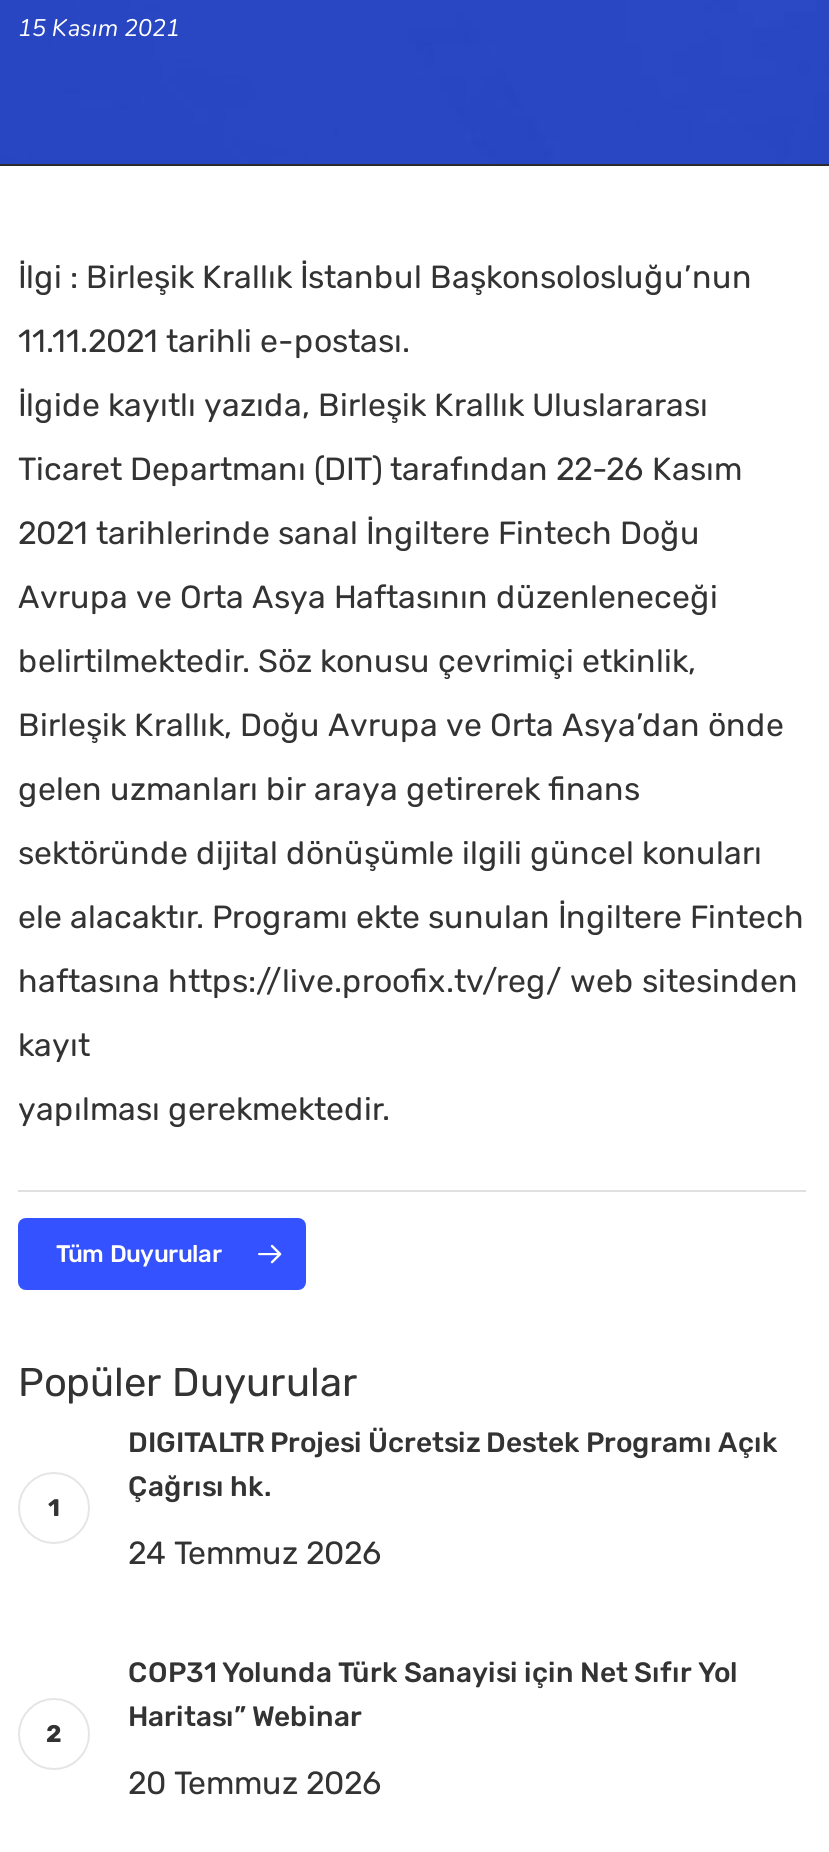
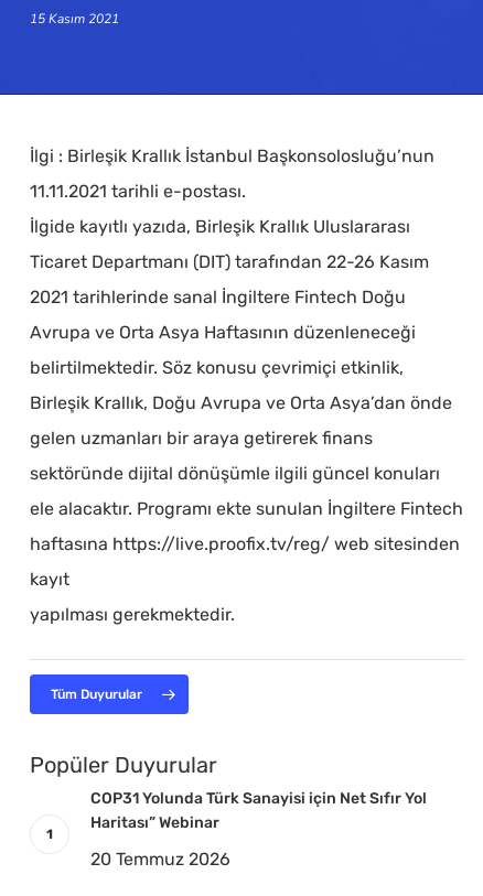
- DIGITALTR Projesi Ücretsiz Destek Programı Açık
- Çağrısı hk.
- 24 Temmuz 2026
